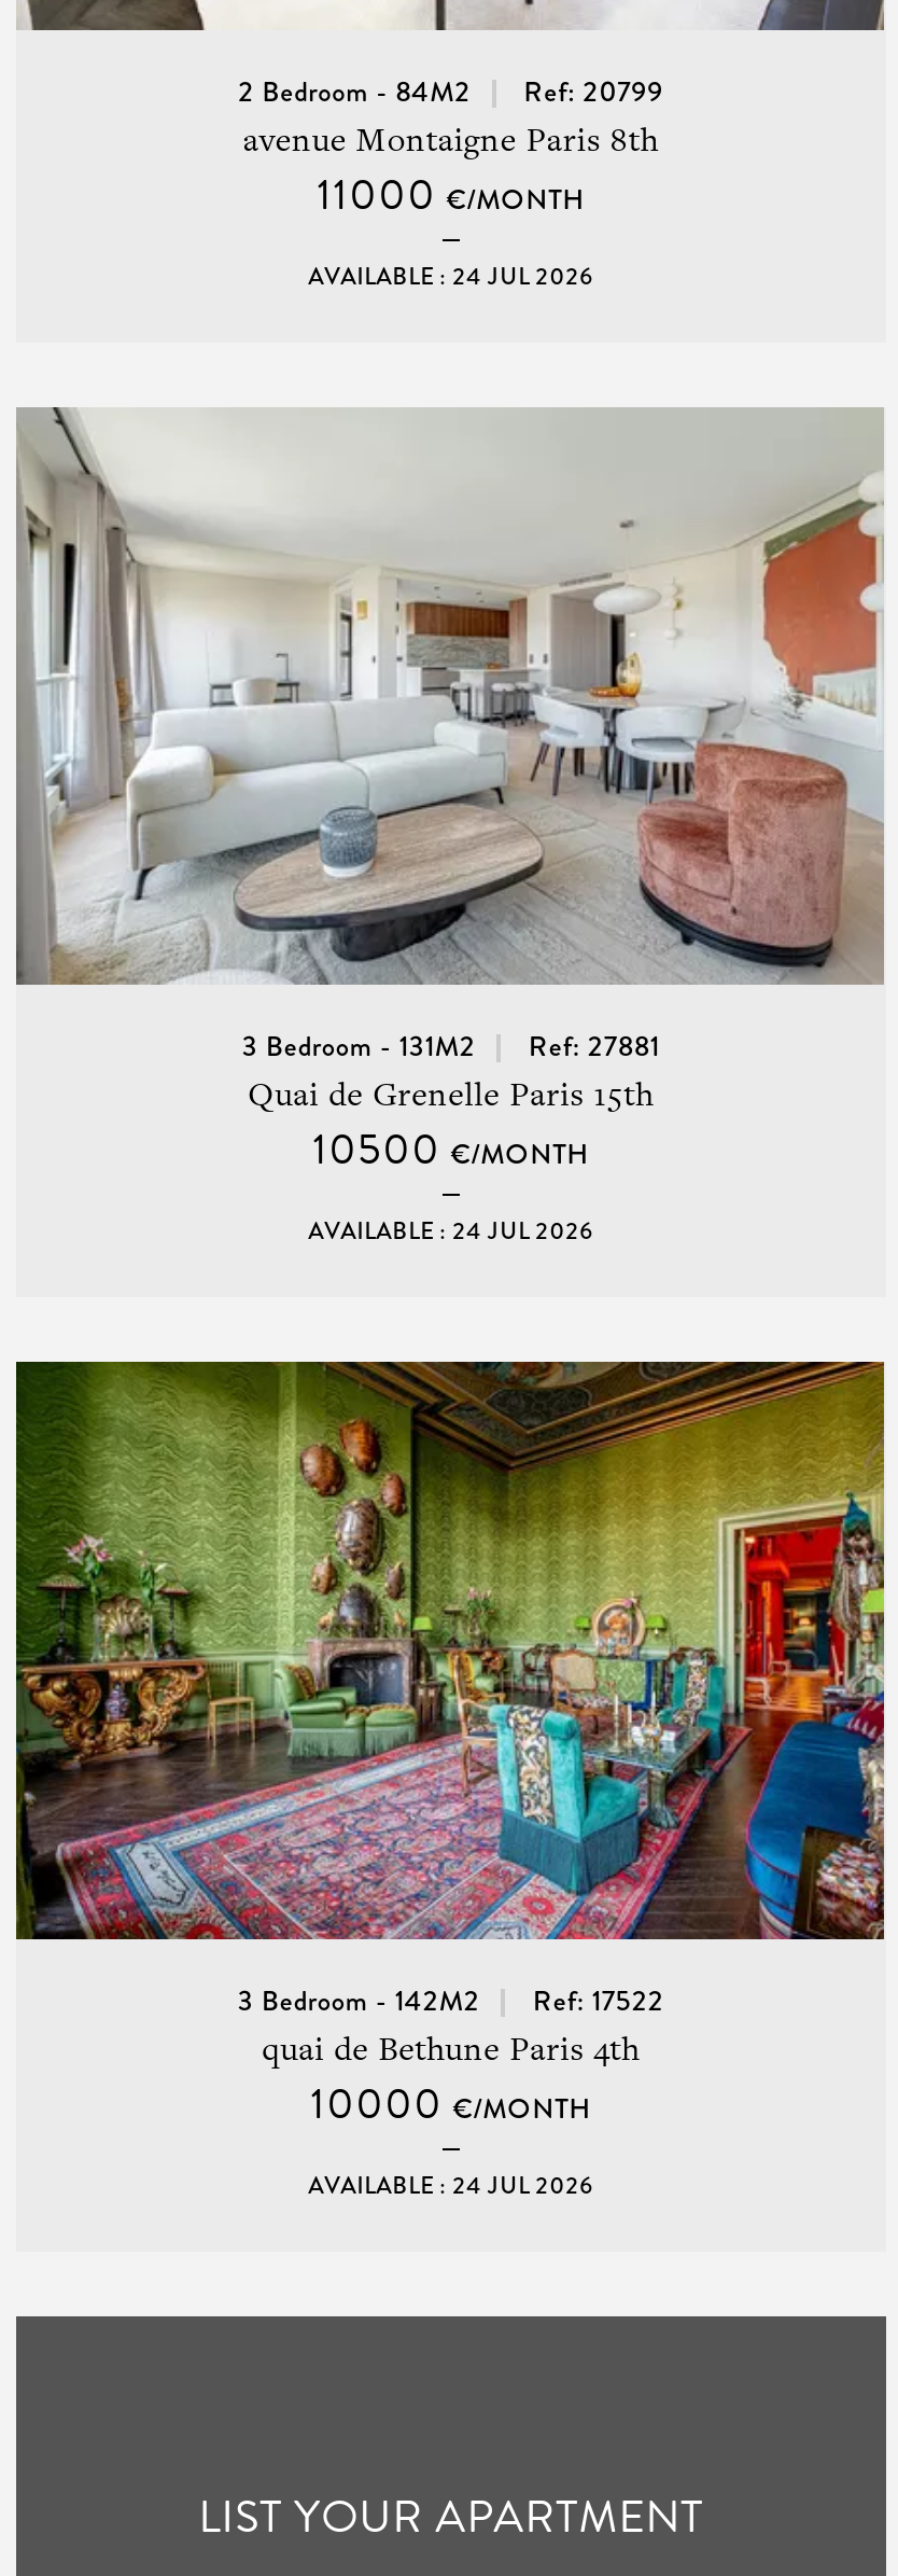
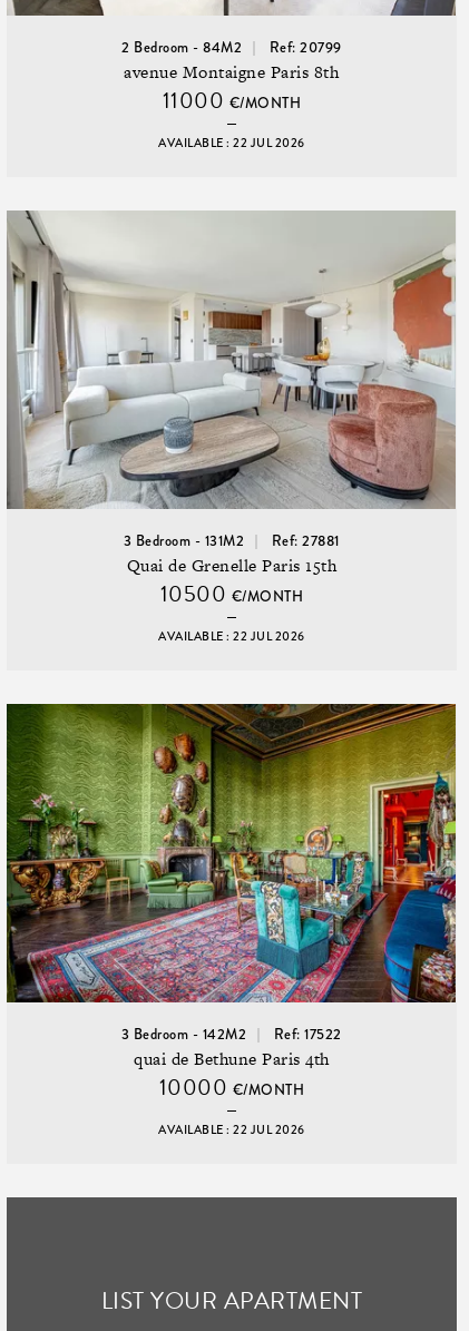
- AVAILABLE : 24 JUL 2026
+ AVAILABLE : 22 JUL 2026

- AVAILABLE : 24 JUL 2026
+ AVAILABLE : 22 JUL 2026

- AVAILABLE : 24 JUL 2026
+ AVAILABLE : 22 JUL 2026
